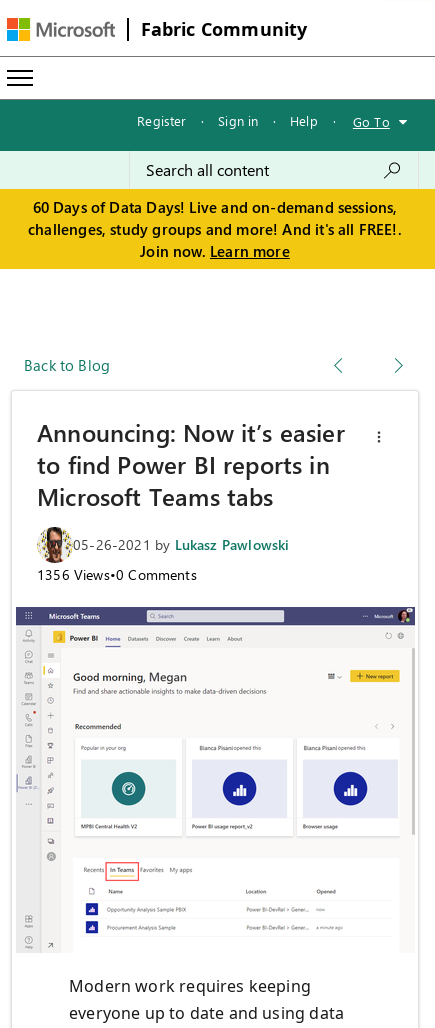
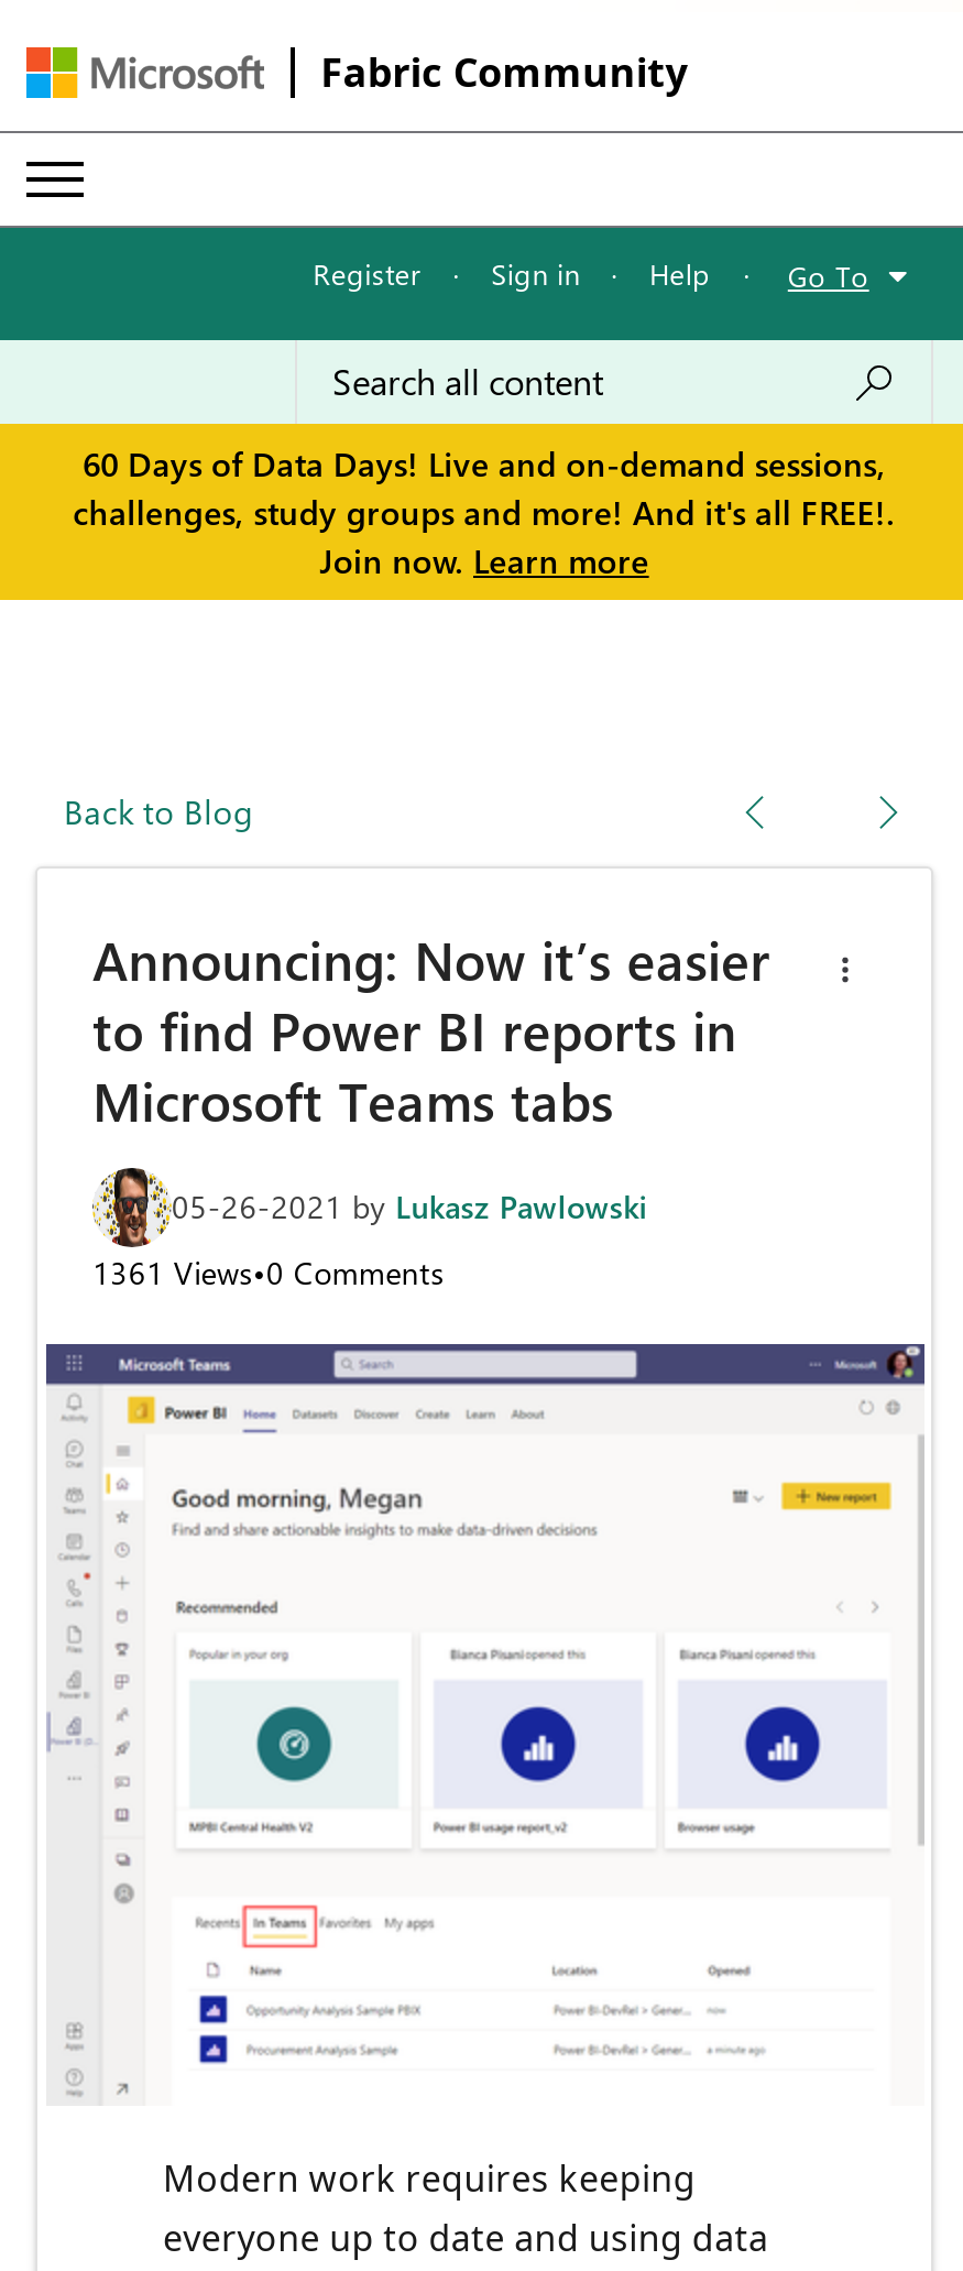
- 1356 Views•0 Comments
+ 1361 Views•0 Comments
